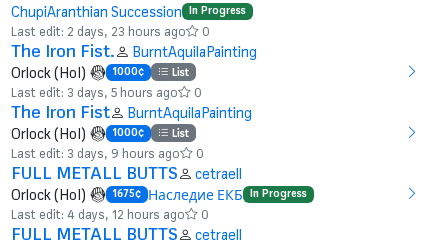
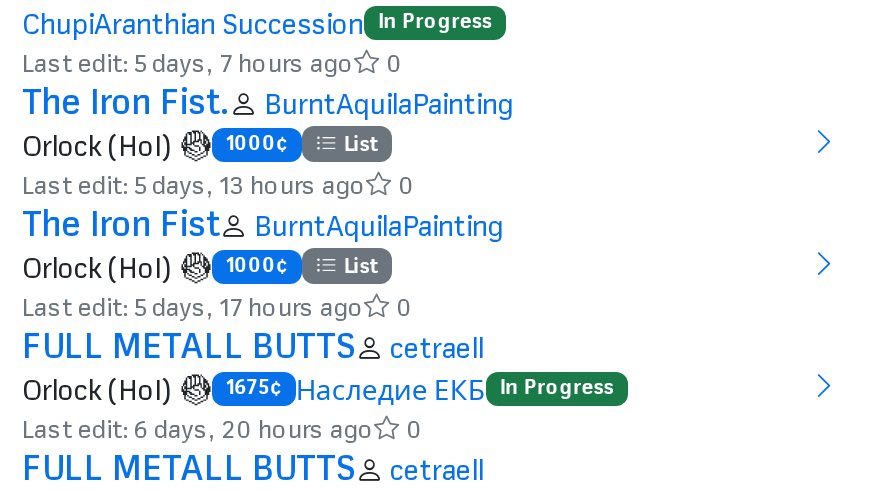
- Last edit: 2 days, 23 hours ago
+ Last edit: 5 days, 7 hours ago

- Last edit: 3 days, 5 hours ago
+ Last edit: 5 days, 13 hours ago

- Last edit: 3 days, 9 hours ago
+ Last edit: 5 days, 17 hours ago

- Last edit: 4 days, 12 hours ago
+ Last edit: 6 days, 20 hours ago
